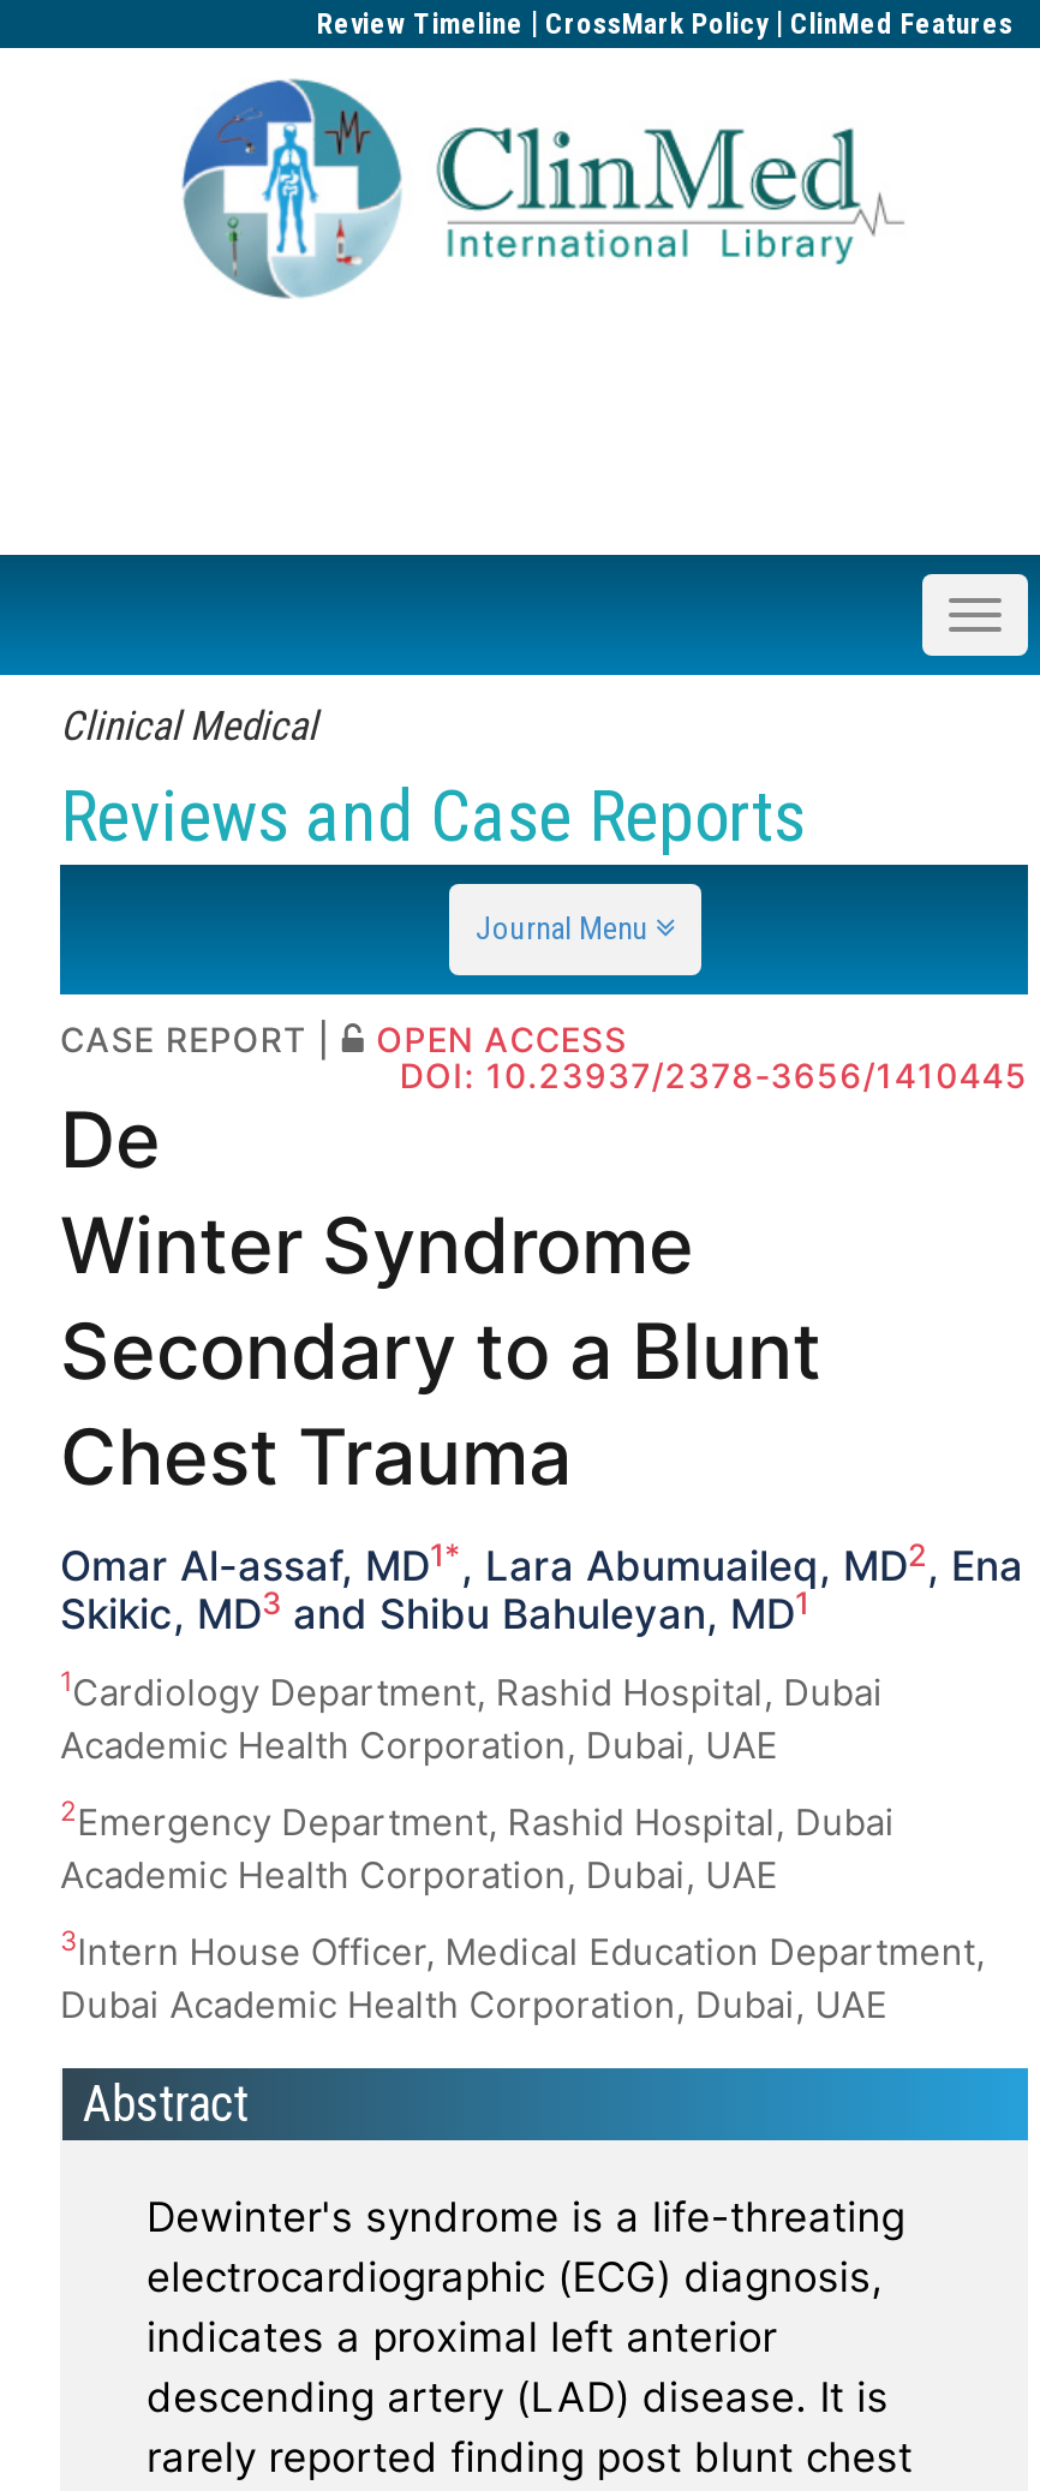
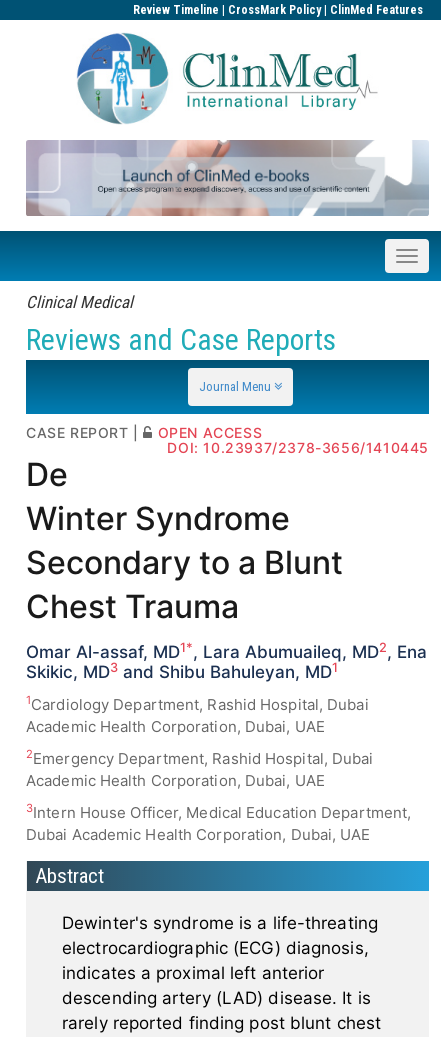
+ [image]
